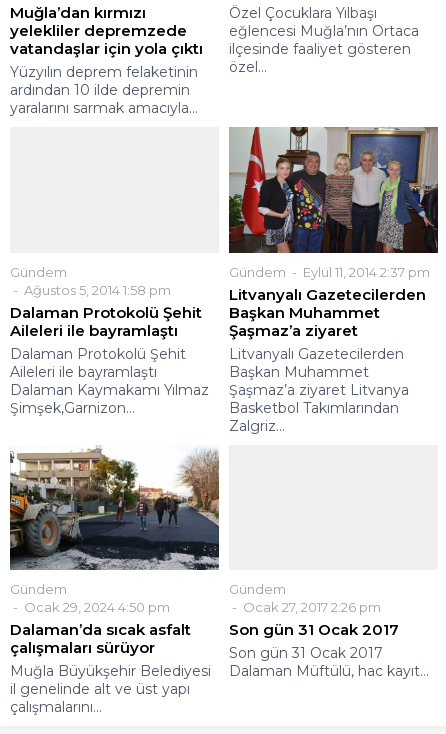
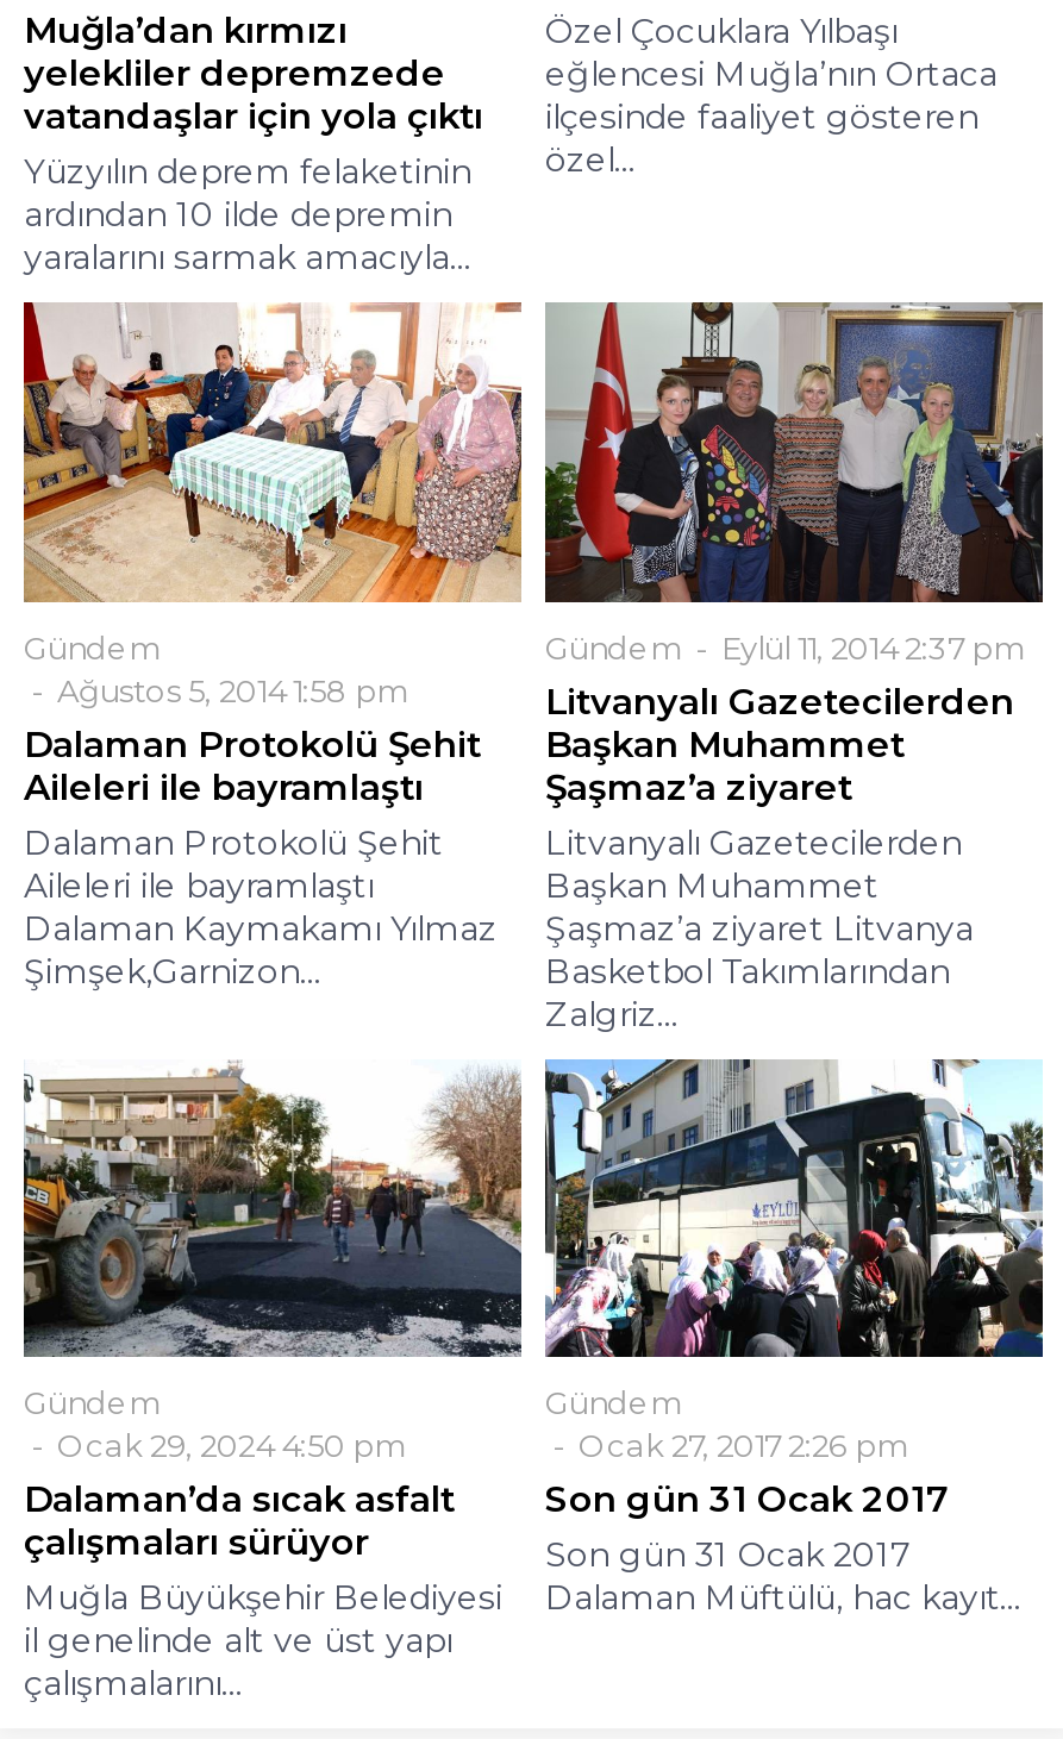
+ [image]

+ [image]
